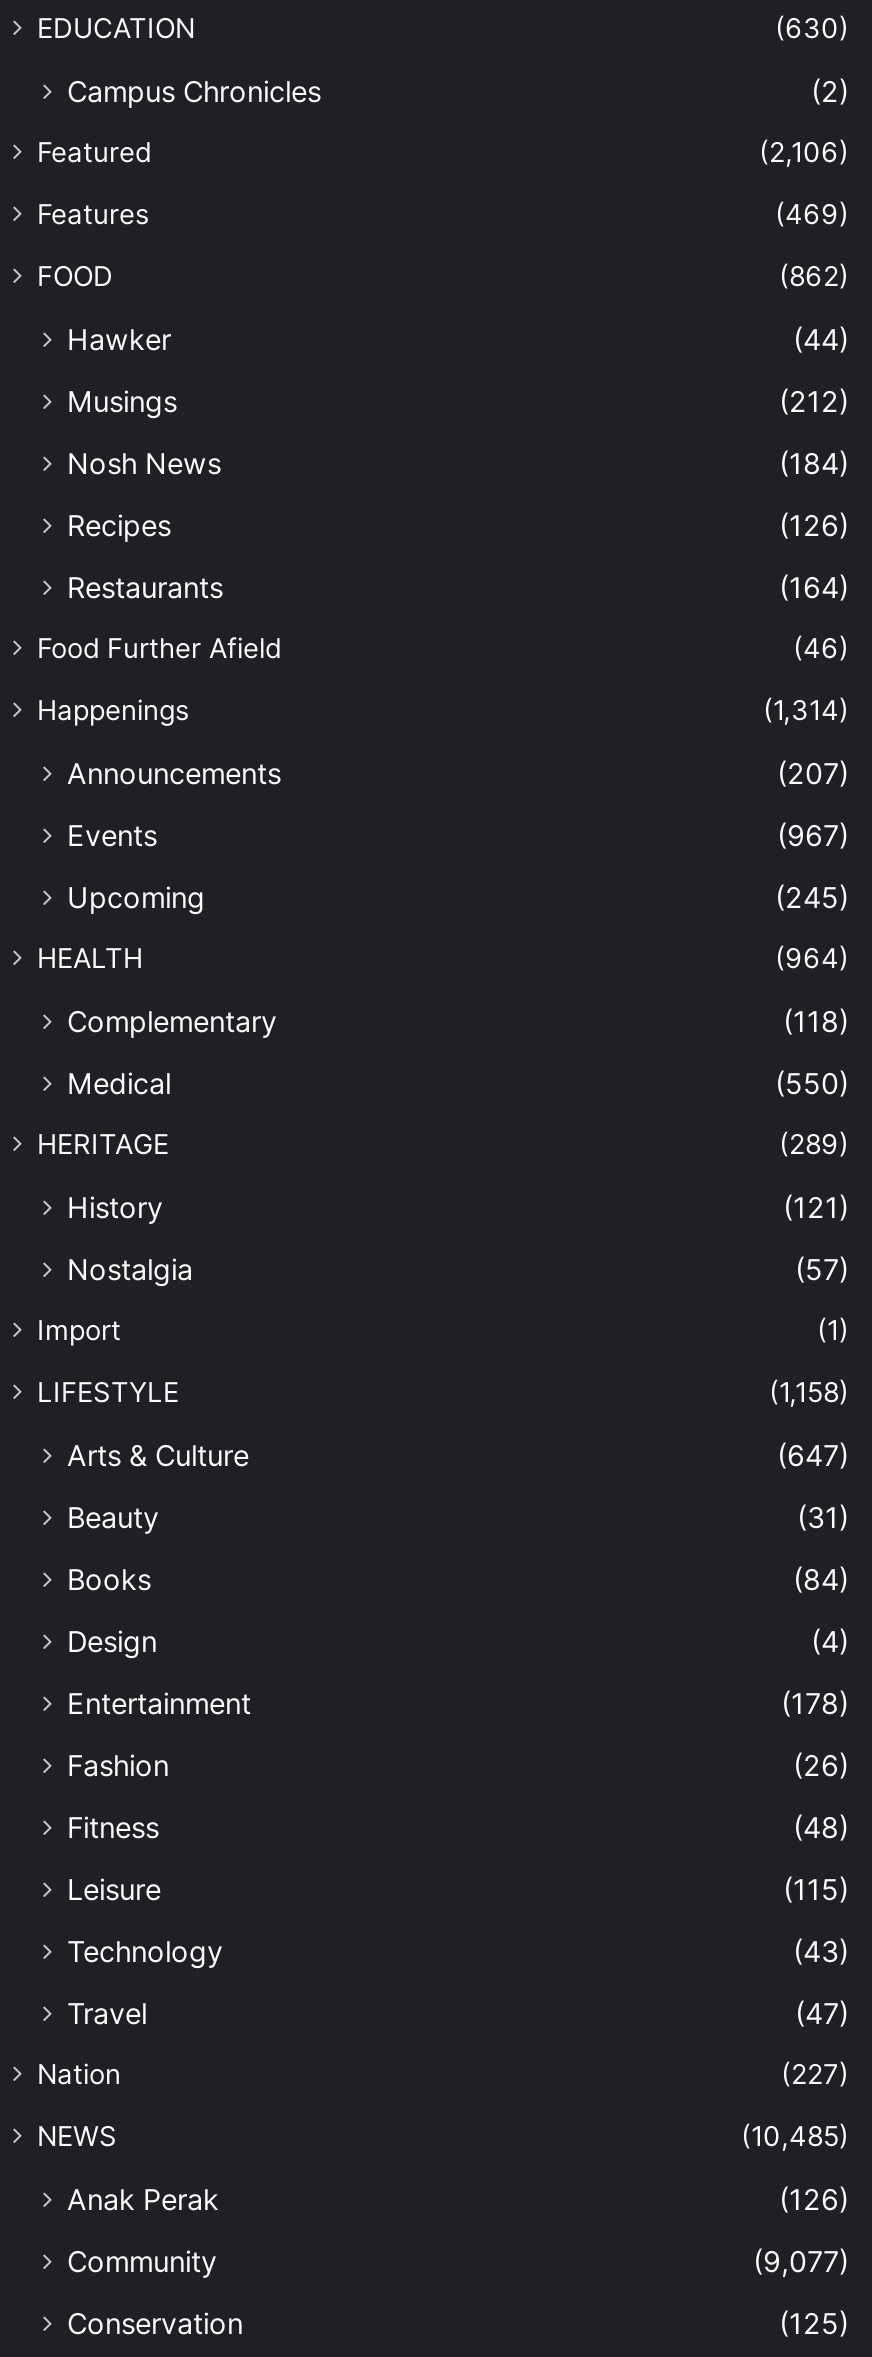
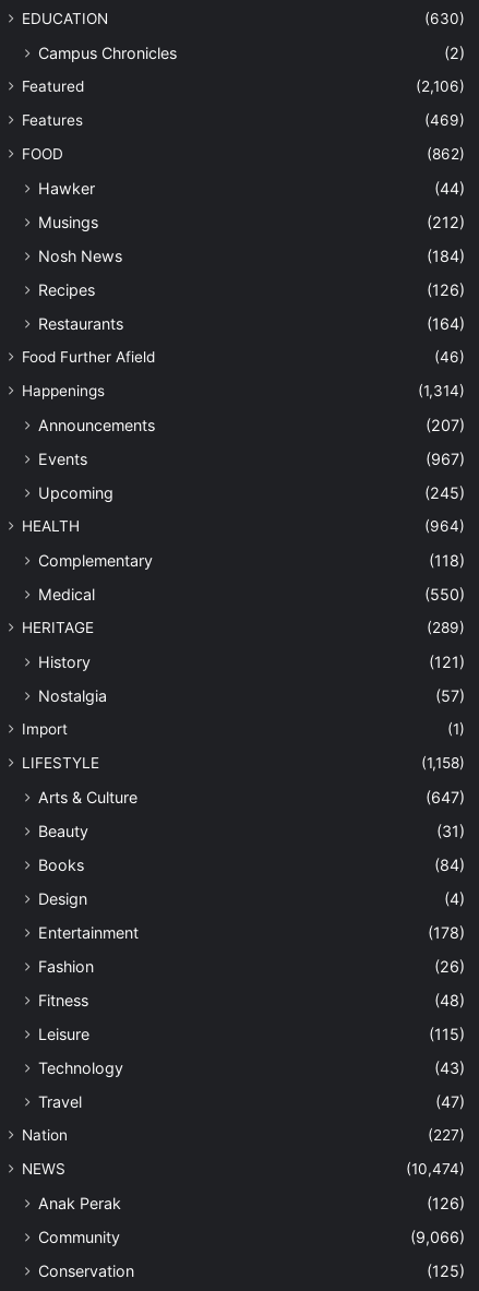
- (10,485)
+ (10,474)

- (9,077)
+ (9,066)
